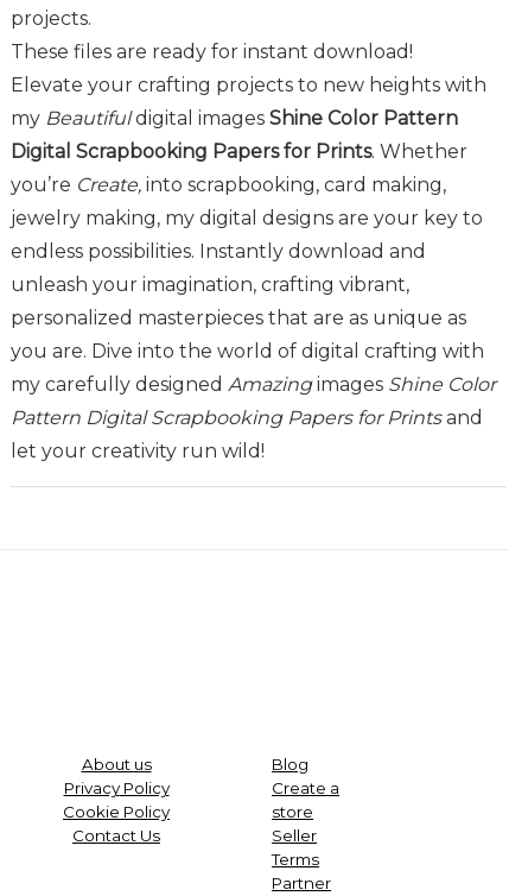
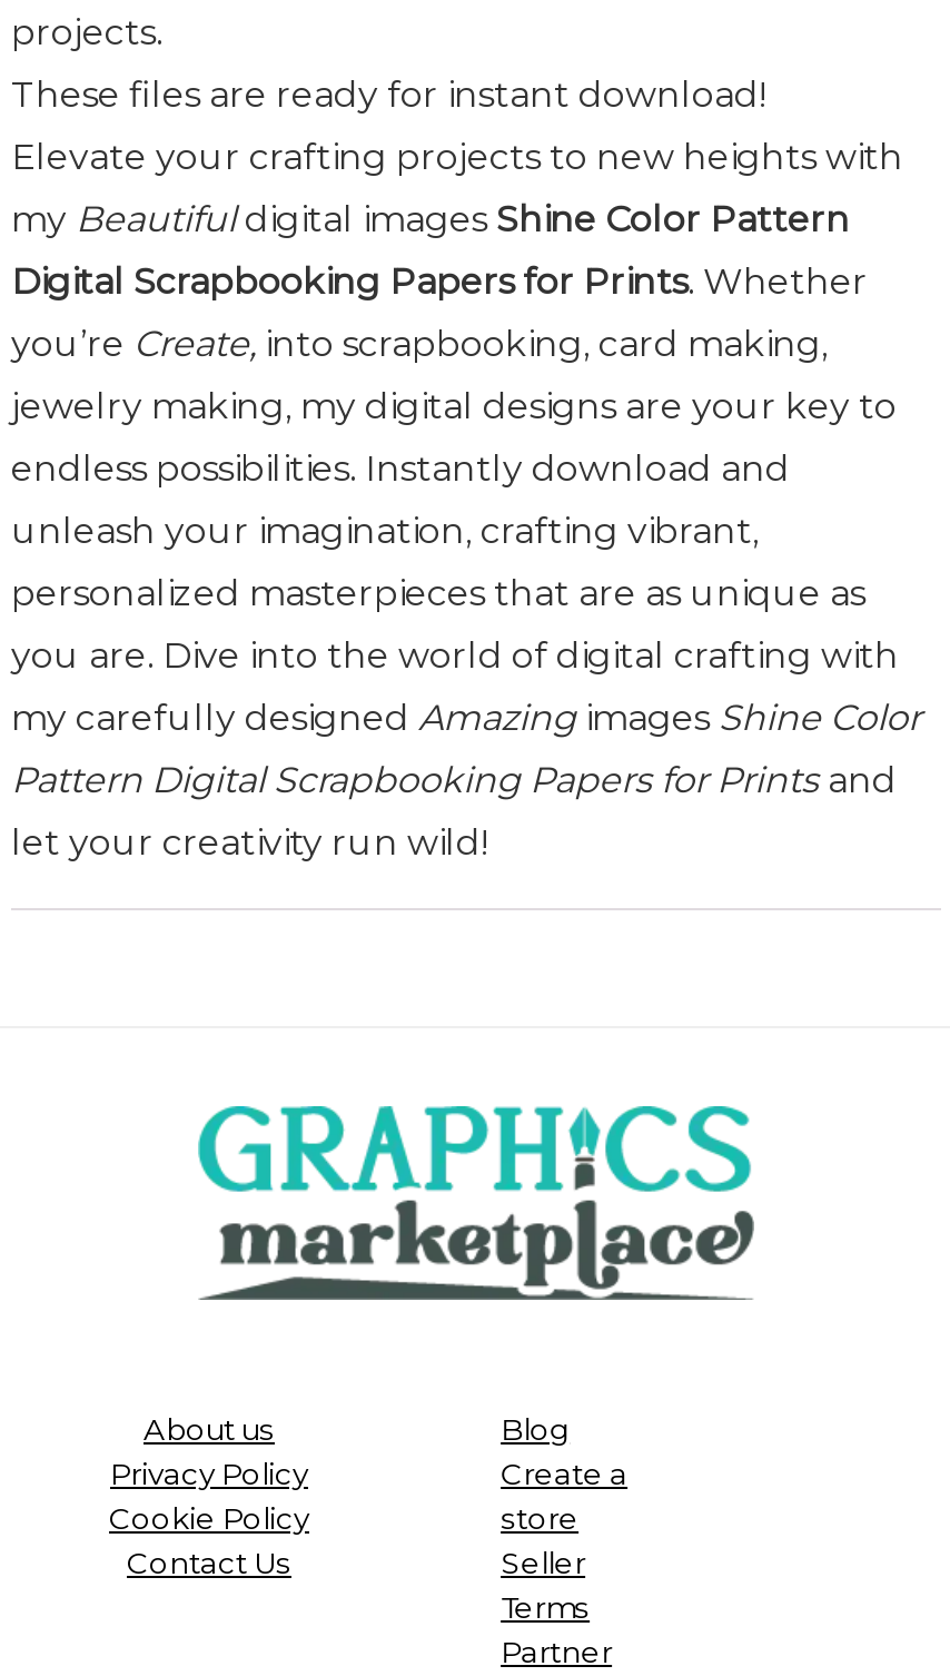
+ [image]
